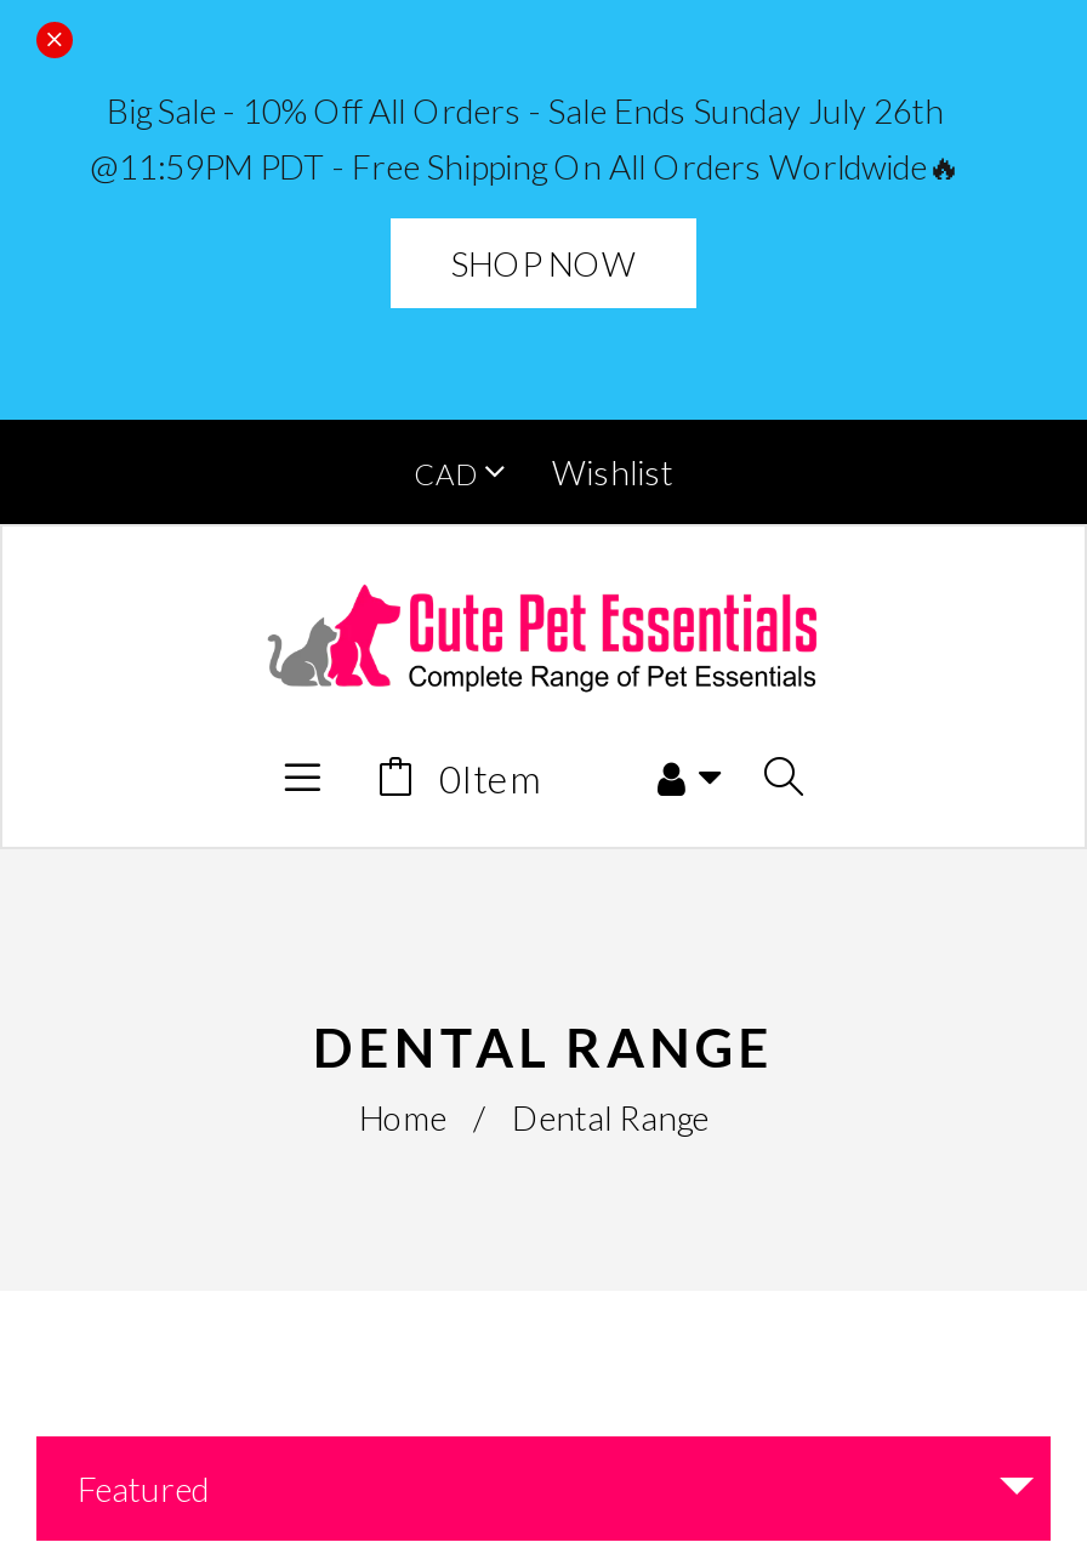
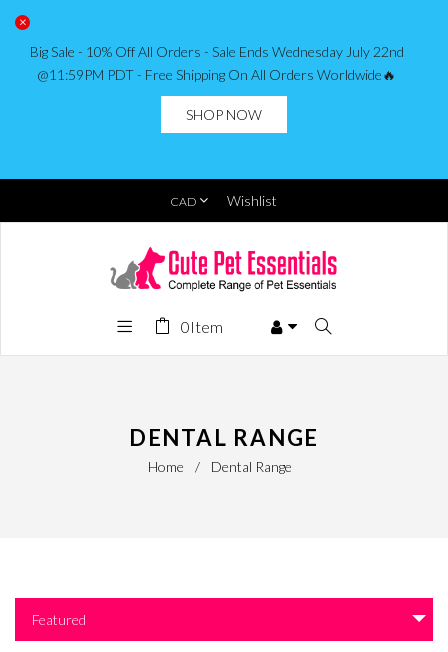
- Big Sale - 10% Off All Orders - Sale Ends Sunday July 26th
+ Big Sale - 10% Off All Orders - Sale Ends Wednesday July 22nd
